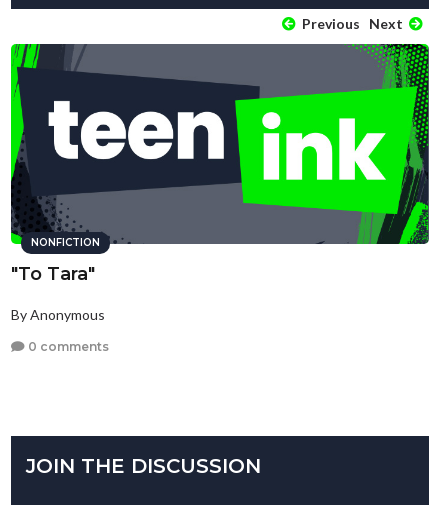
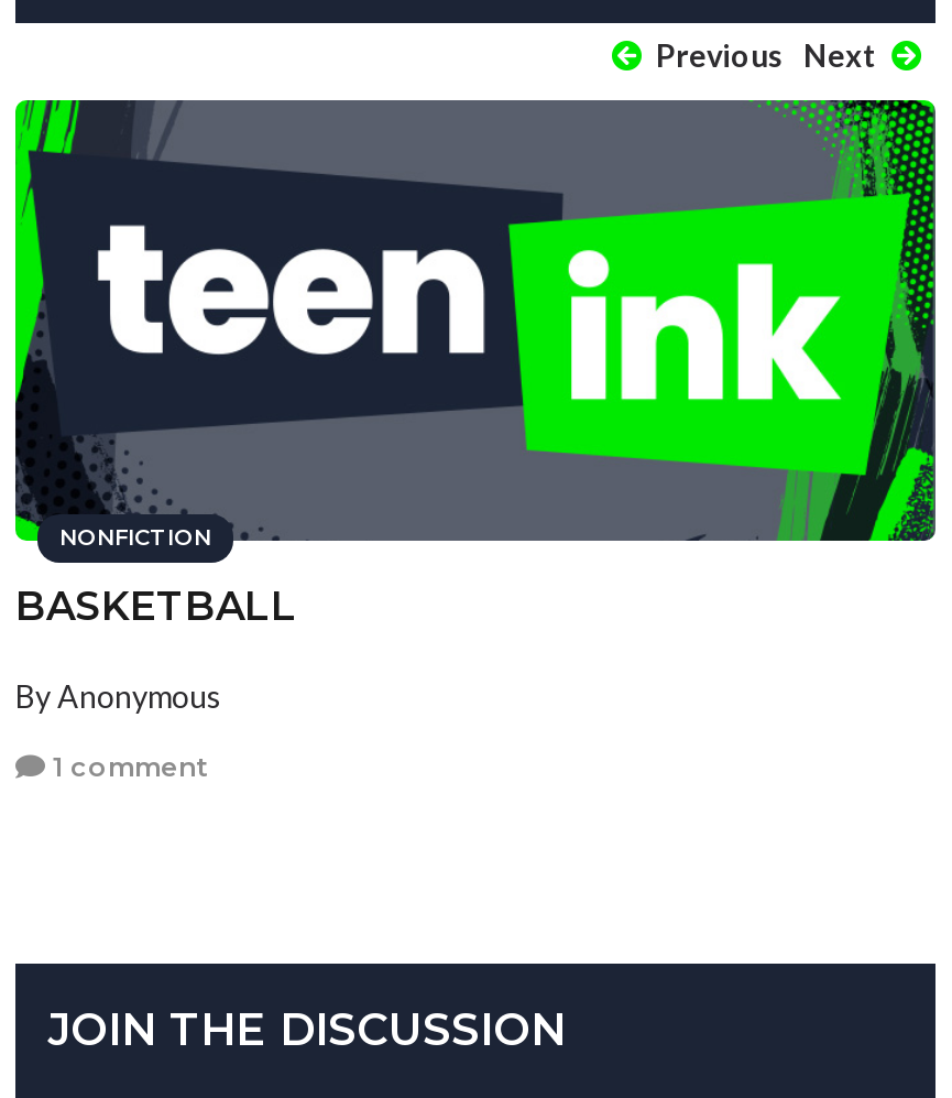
- "To Tara"
+ BASKETBALL

- 0 comments
+ 1 comment
